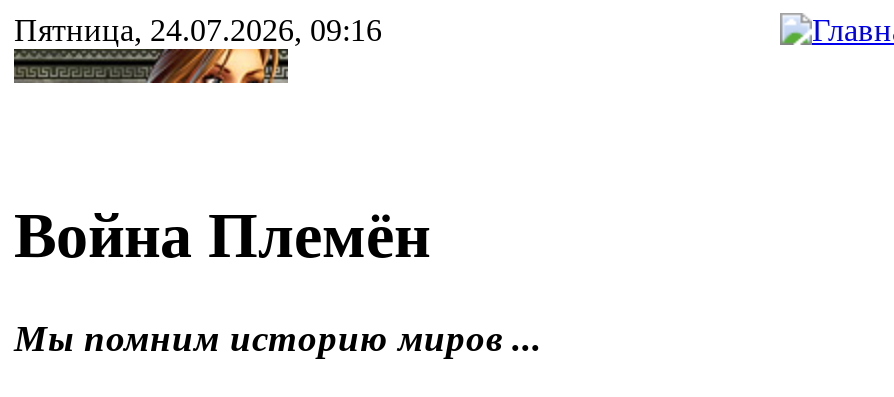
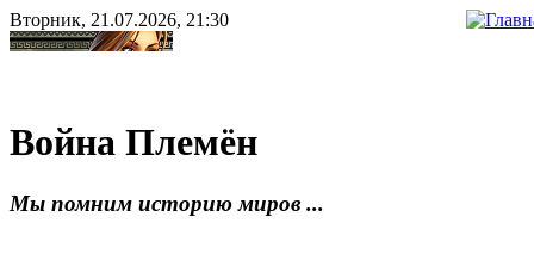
- Пятница, 24.07.2026, 09:16
+ Вторник, 21.07.2026, 21:30
